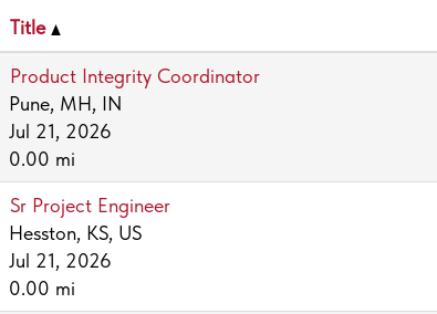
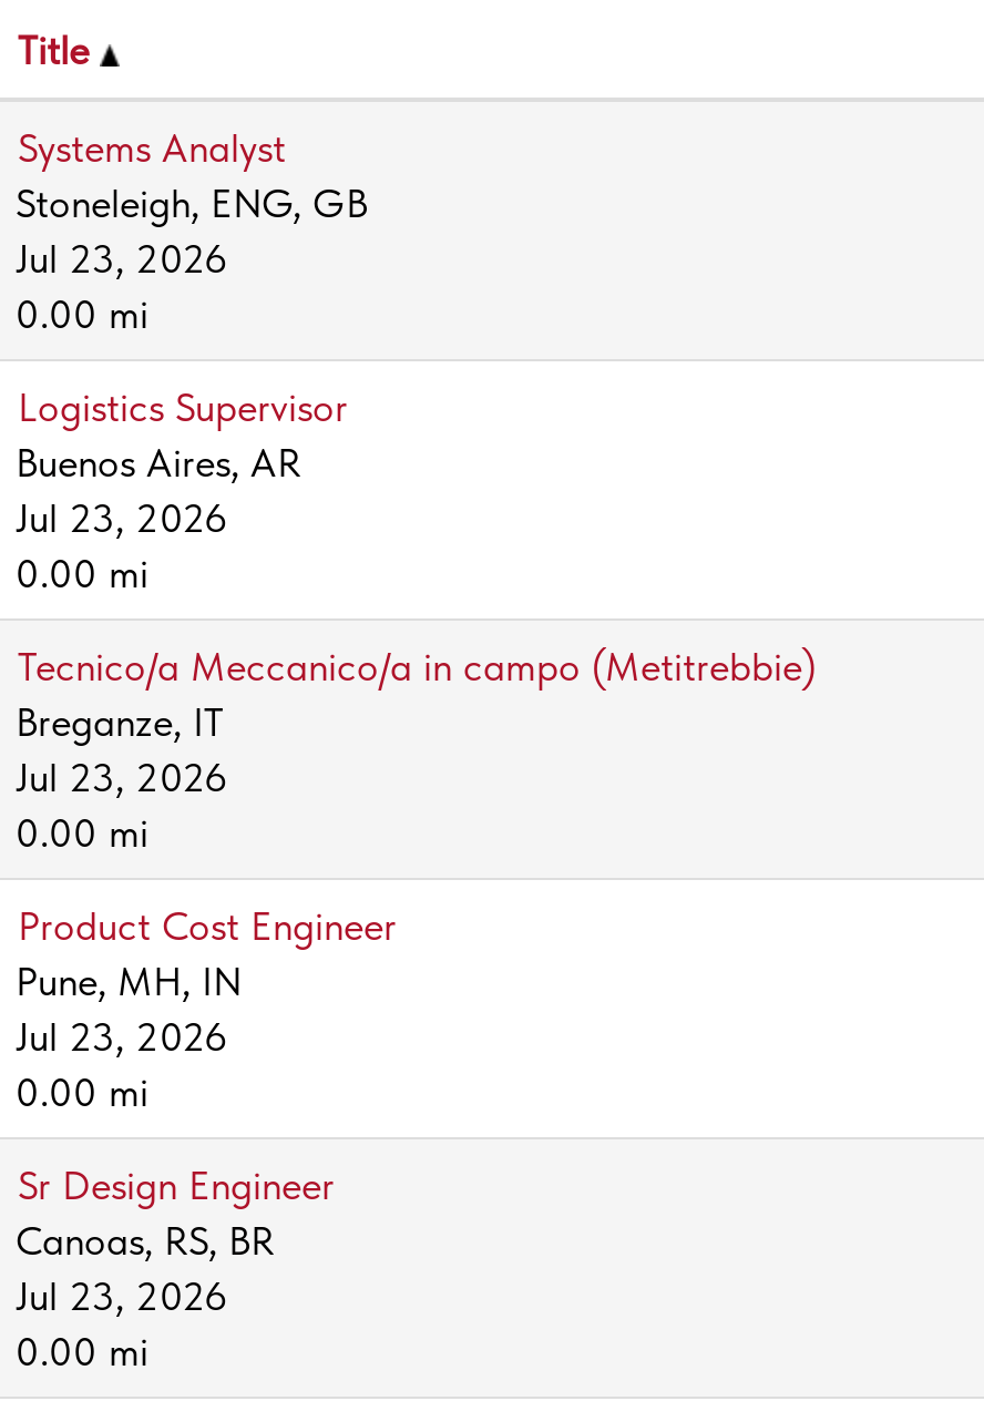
- Product Integrity Coordinator
+ Systems Analyst
+ Stoneleigh, ENG, GB
+ Jul 23, 2026
+ 0.00 mi
+ Logistics Supervisor
+ Buenos Aires, AR
+ Jul 23, 2026
+ 0.00 mi
+ Tecnico/a Meccanico/a in campo (Metitrebbie)
+ Breganze, IT
+ Jul 23, 2026
+ 0.00 mi
+ Product Cost Engineer

- Jul 21, 2026
+ Jul 23, 2026

- Sr Project Engineer
- Hesston, KS, US
- Jul 21, 2026
+ Sr Design Engineer
+ Canoas, RS, BR
+ Jul 23, 2026
